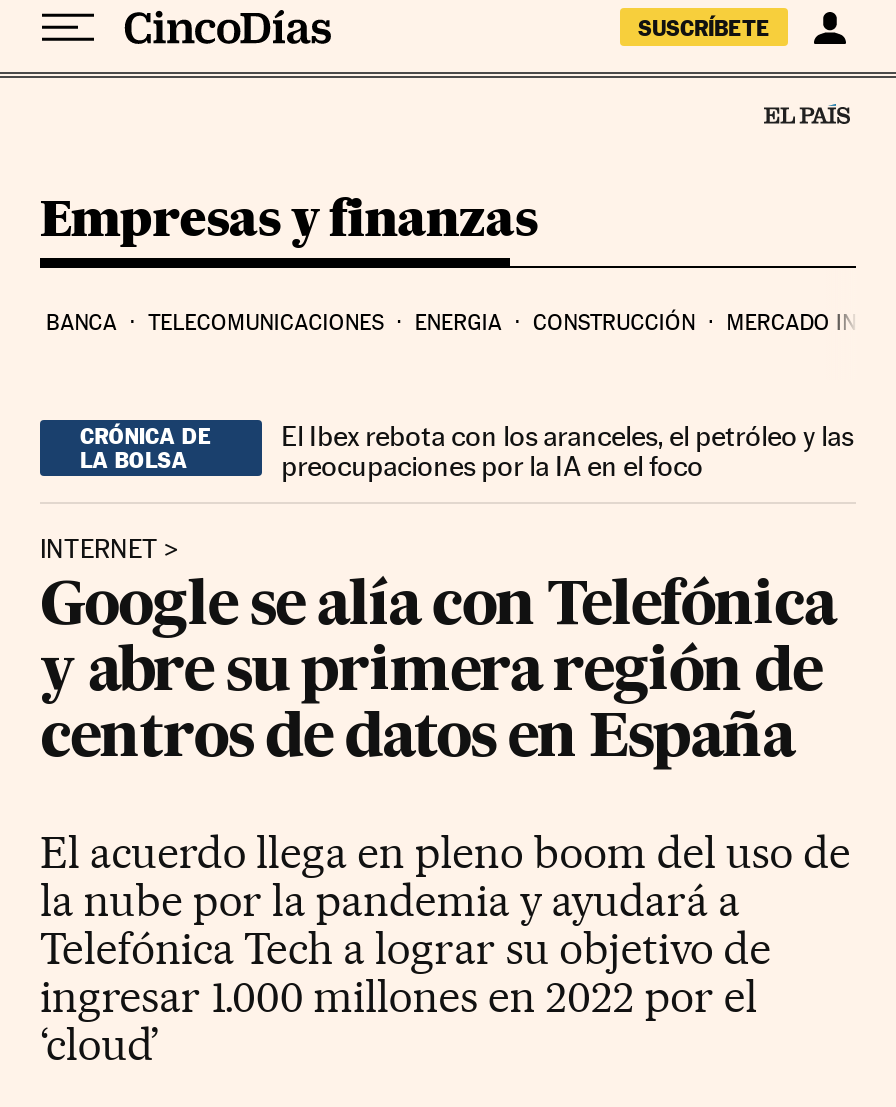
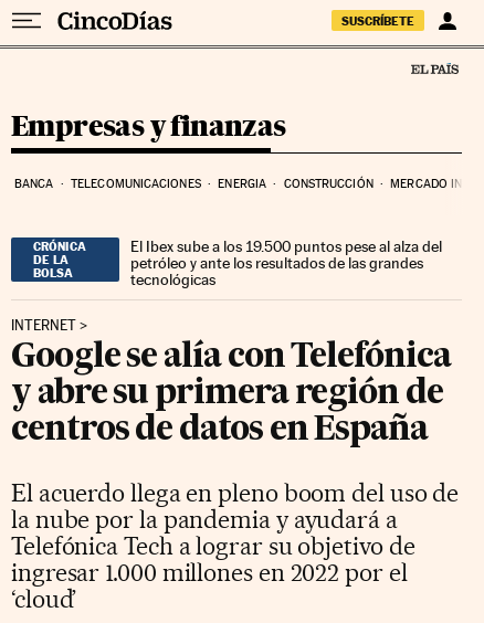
- El Ibex rebota con los aranceles, el petróleo y las
- preocupaciones por la IA en el foco
+ El Ibex sube a los 19.500 puntos pese al alza del
+ petróleo y ante los resultados de las grandes
+ tecnológicas
